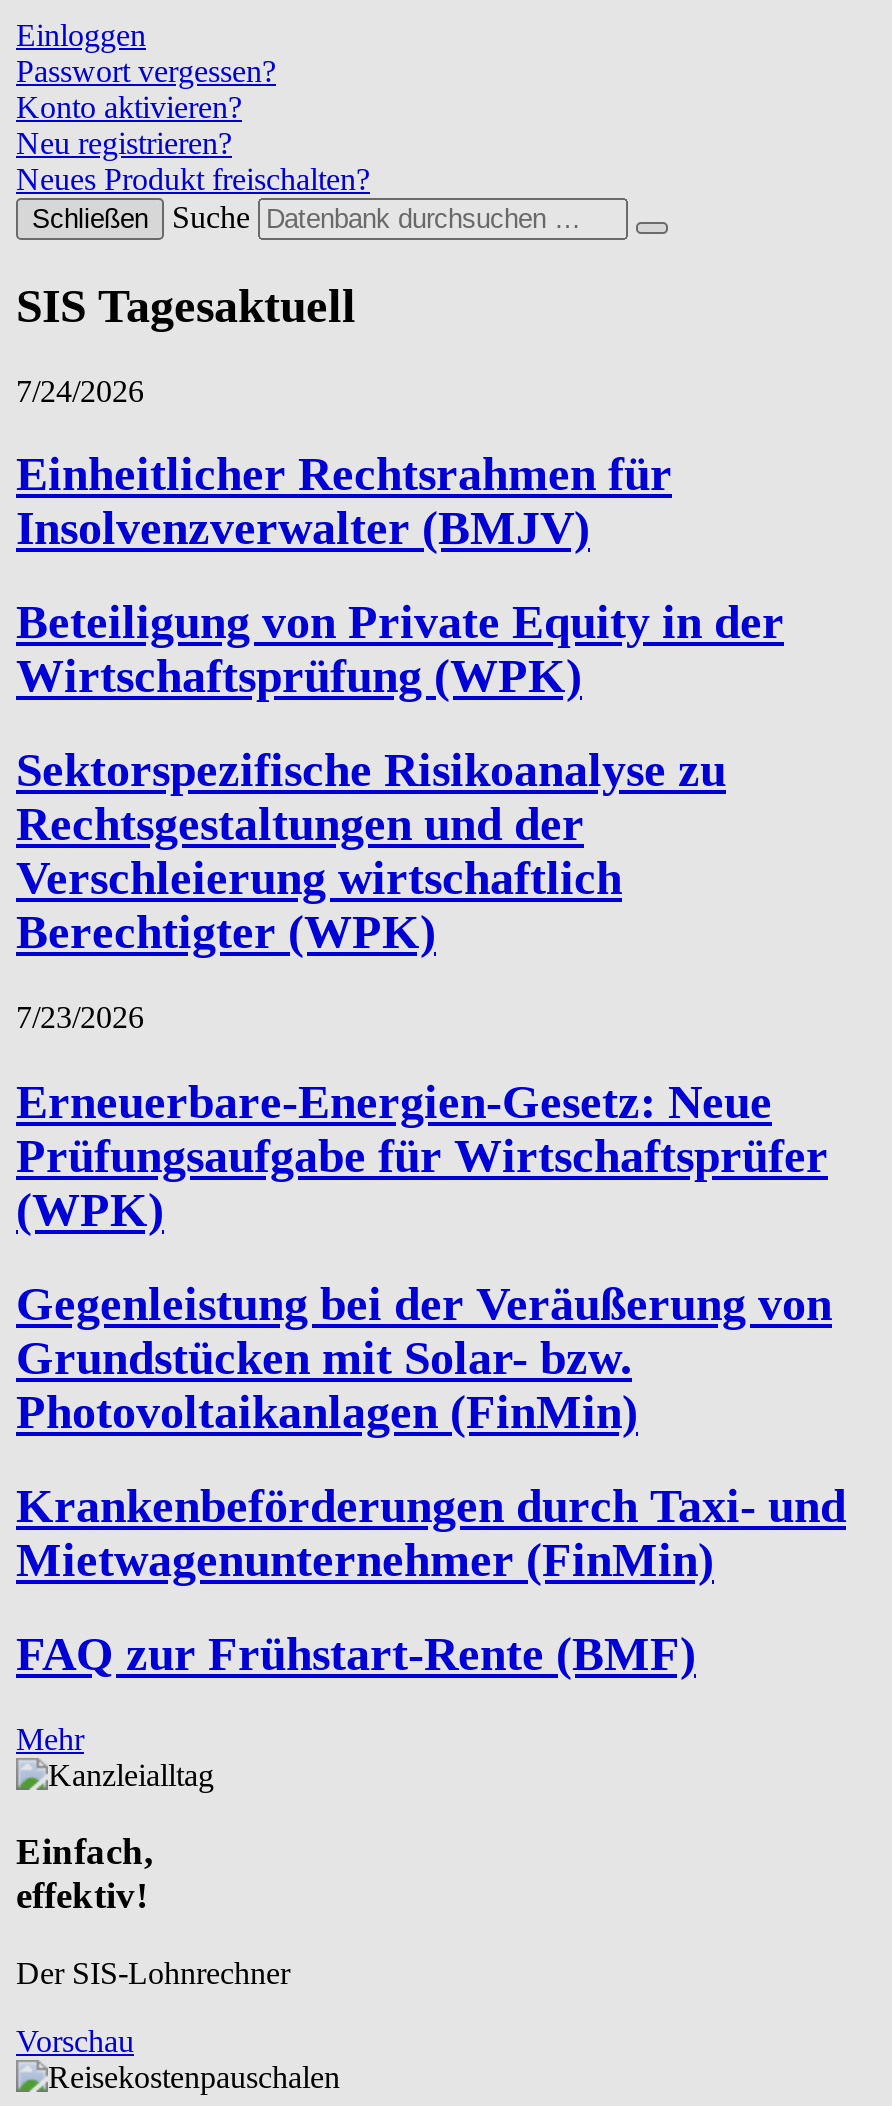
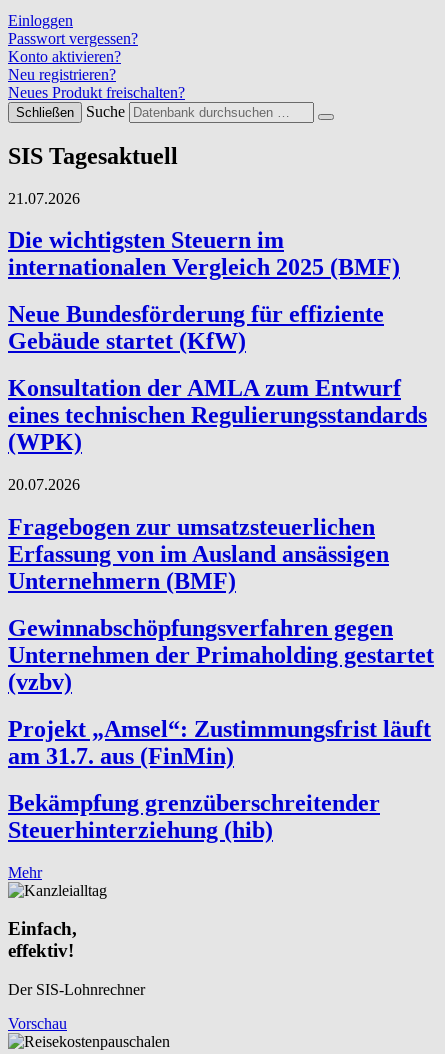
- 7/24/2026
- Einheitlicher Rechtsrahmen für
- Insolvenzverwalter (BMJV)
- Beteiligung von Private Equity in der
- Wirtschaftsprüfung (WPK)
- Sektorspezifische Risikoanalyse zu
- Rechtsgestaltungen und der
- Verschleierung wirtschaftlich
- Berechtigter (WPK)
- 7/23/2026
- Erneuerbare-Energien-Gesetz: Neue
- Prüfungsaufgabe für Wirtschaftsprüfer
+ 21.07.2026
+ Die wichtigsten Steuern im
+ internationalen Vergleich 2025 (BMF)
+ Neue Bundesförderung für effiziente
+ Gebäude startet (KfW)
+ Konsultation der AMLA zum Entwurf
+ eines technischen Regulierungsstandards

moved up: (WPK)

- Gegenleistung bei der Veräußerung von
- Grundstücken mit Solar- bzw.
- Photovoltaikanlagen (FinMin)
- Krankenbeförderungen durch Taxi- und
- Mietwagenunternehmer (FinMin)
- FAQ zur Frühstart-Rente (BMF)
+ 20.07.2026
+ Fragebogen zur umsatzsteuerlichen
+ Erfassung von im Ausland ansässigen
+ Unternehmern (BMF)
+ Gewinnabschöpfungsverfahren gegen
+ Unternehmen der Primaholding gestartet
+ (vzbv)
+ Projekt „Amsel“: Zustimmungsfrist läuft
+ am 31.7. aus (FinMin)
+ Bekämpfung grenzüberschreitender
+ Steuerhinterziehung (hib)
